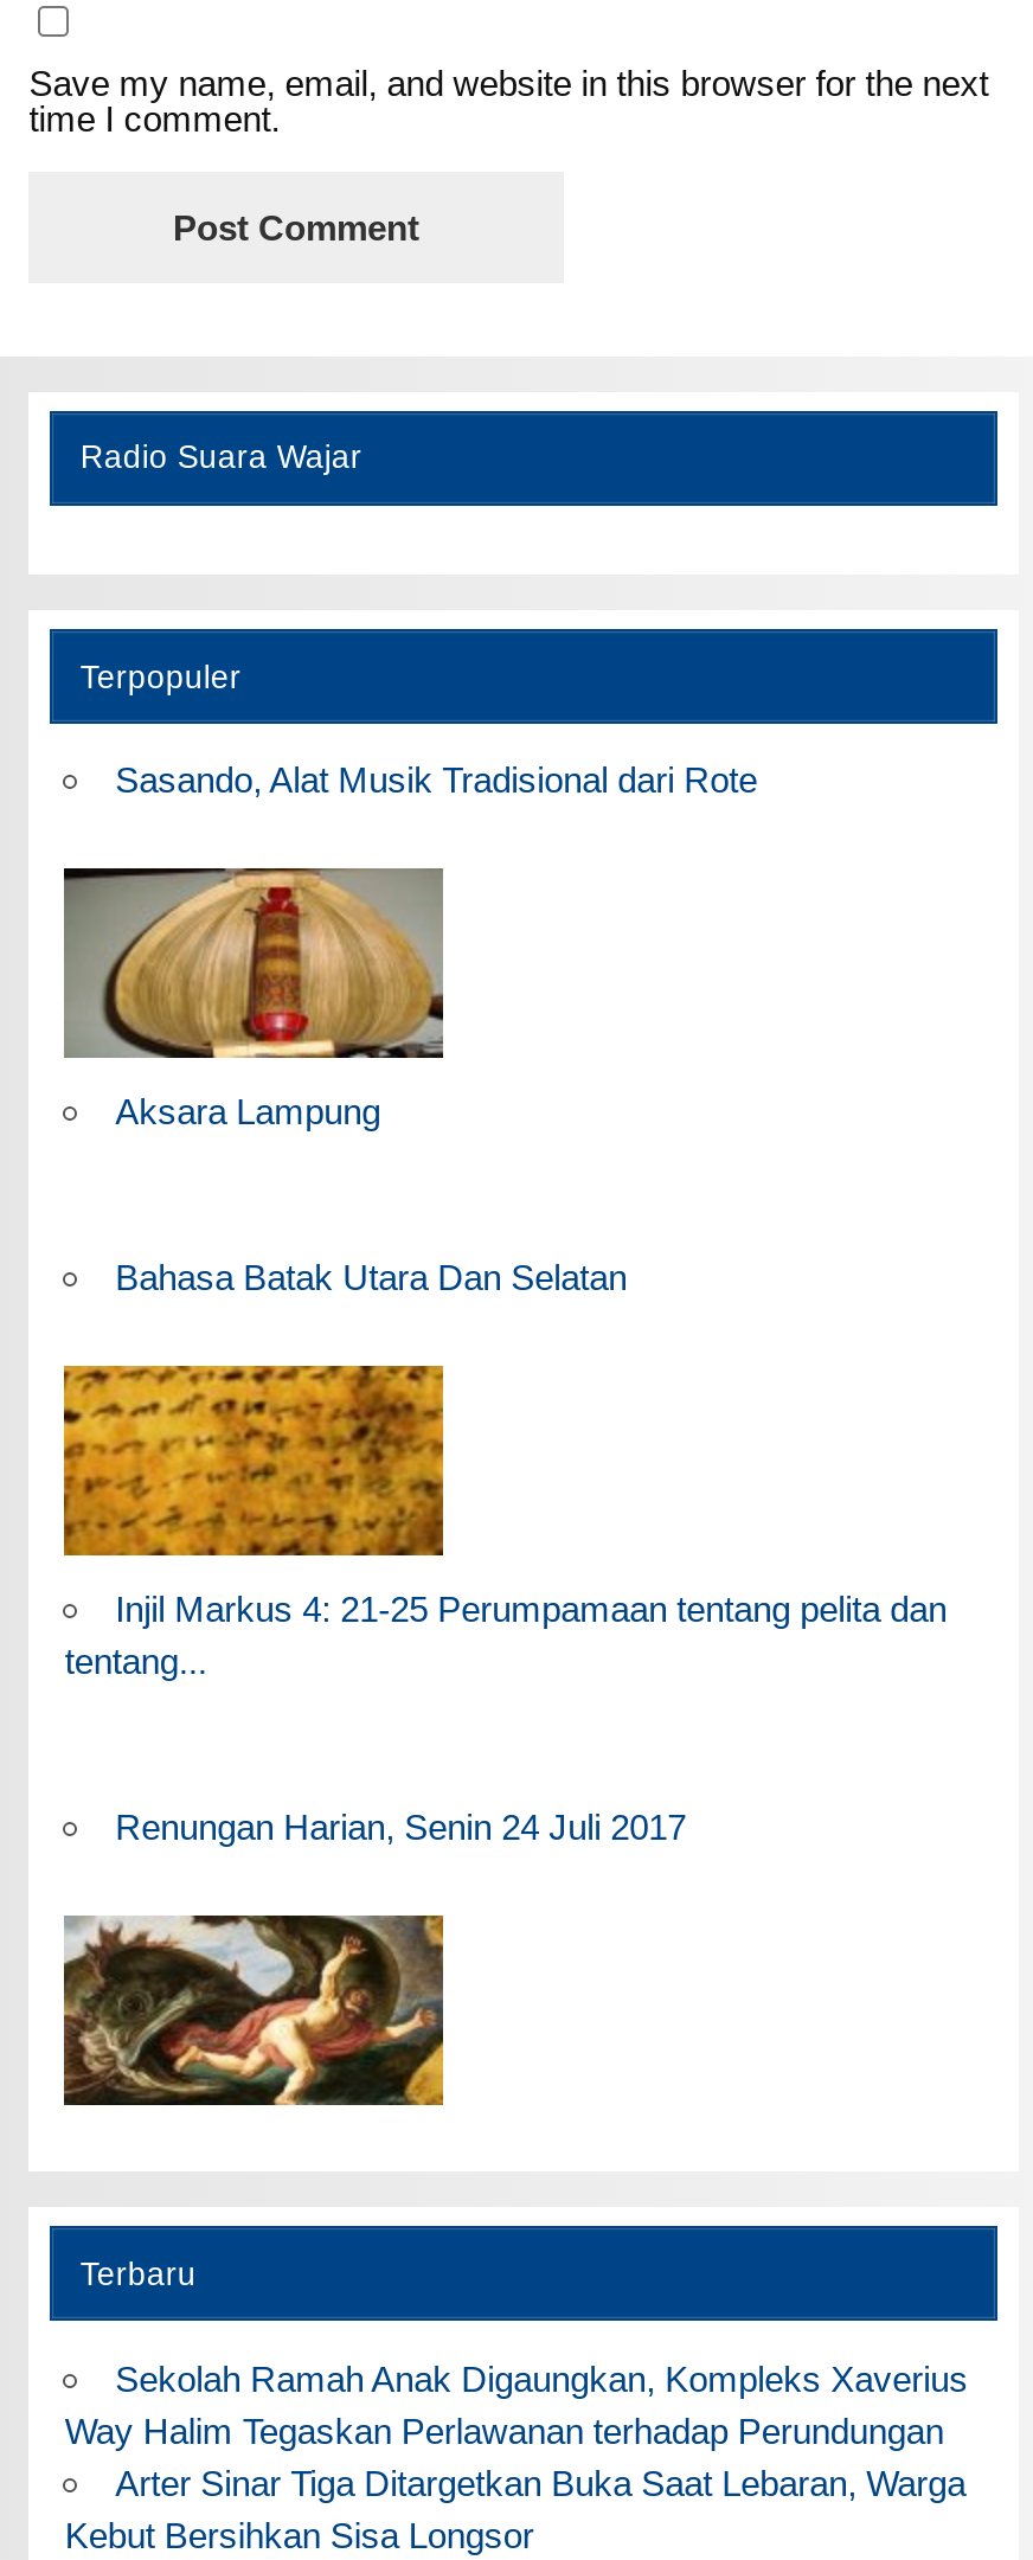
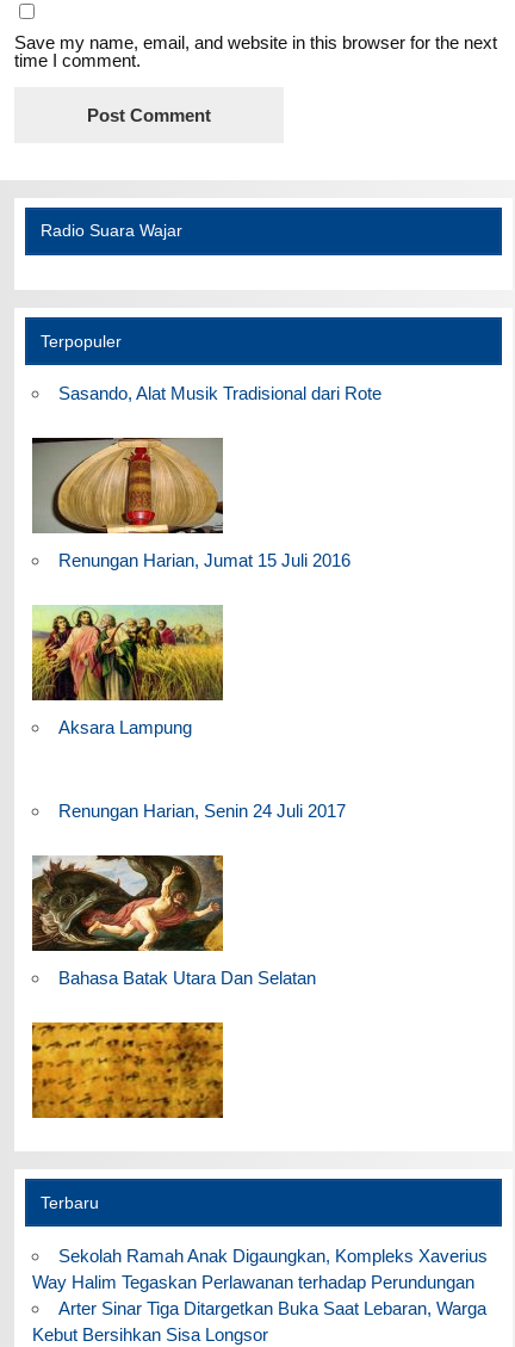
+ [image]

+ Renungan Harian, Jumat 15 Juli 2016

moved down: Aksara Lampung

moved down: Bahasa Batak Utara Dan Selatan

moved down: [image]

- Injil Markus 4: 21-25 Perumpamaan tentang pelita dan
- tentang...

moved up: Renungan Harian, Senin 24 Juli 2017

moved up: [image]
